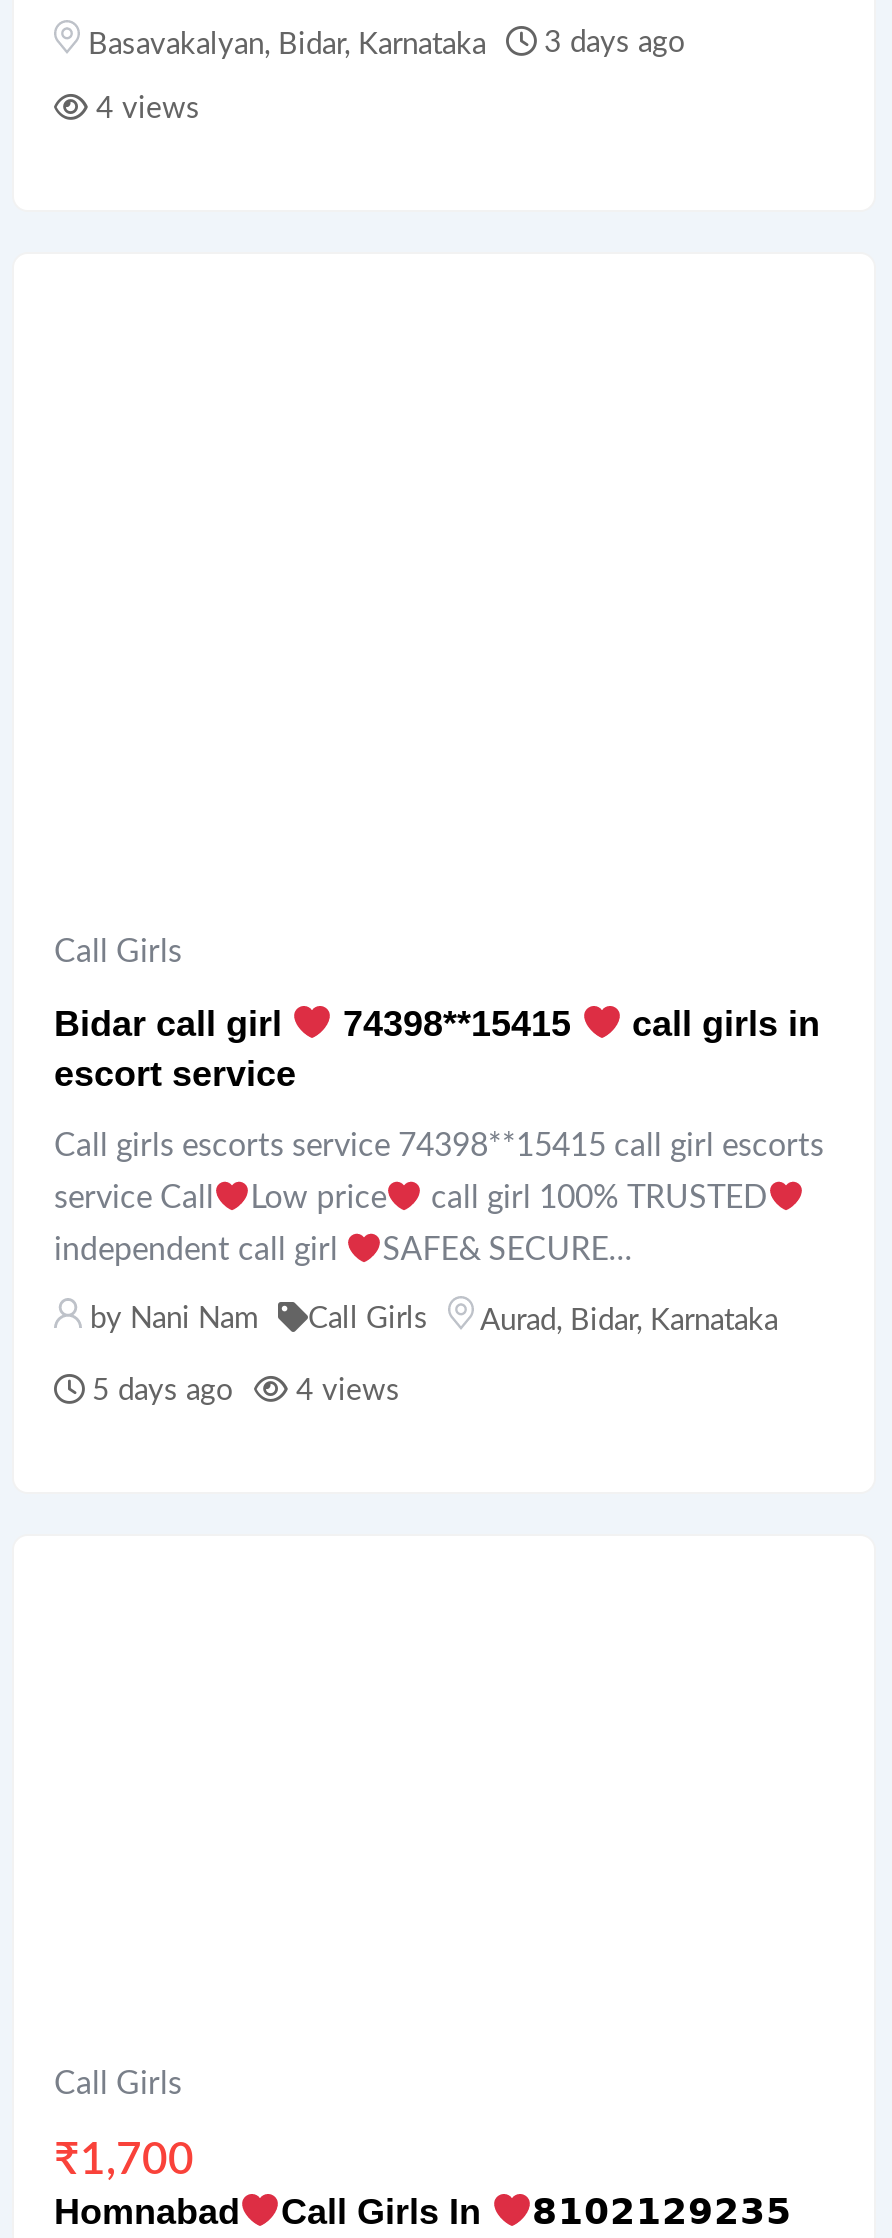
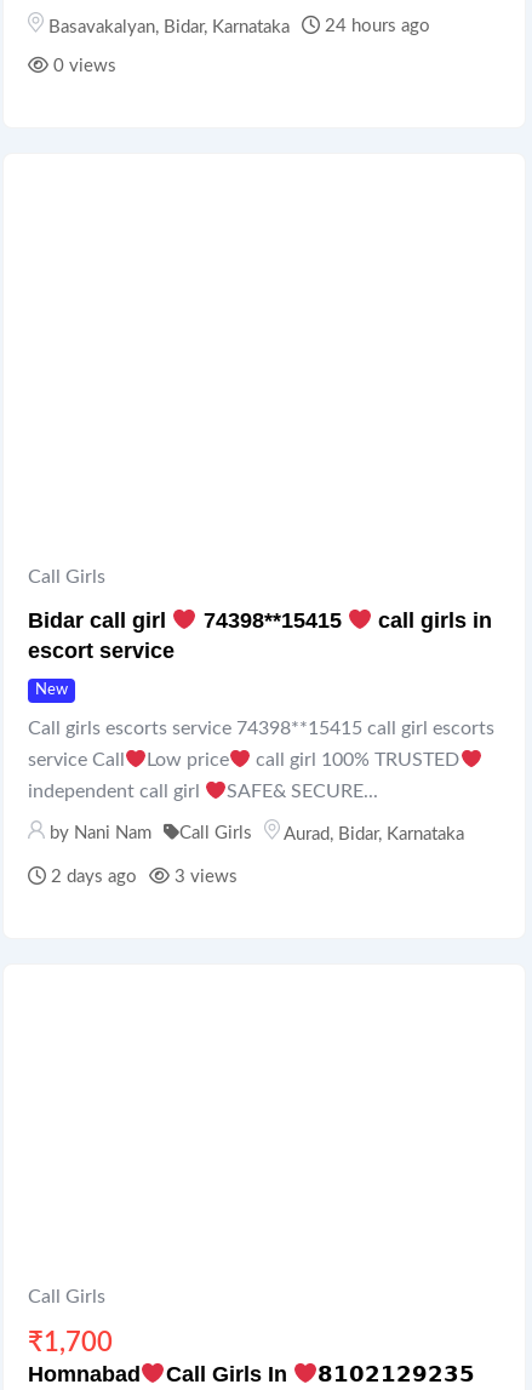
- Basavakalyan, Bidar, Karnataka 3 days ago
+ Basavakalyan, Bidar, Karnataka 24 hours ago

- 4 views
+ 0 views

+ New

- 5 days ago
+ 2 days ago

- 4 views
+ 3 views
